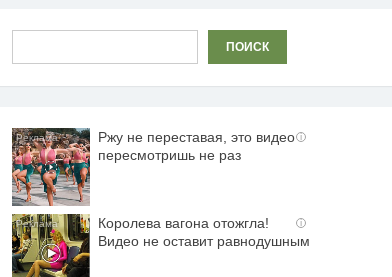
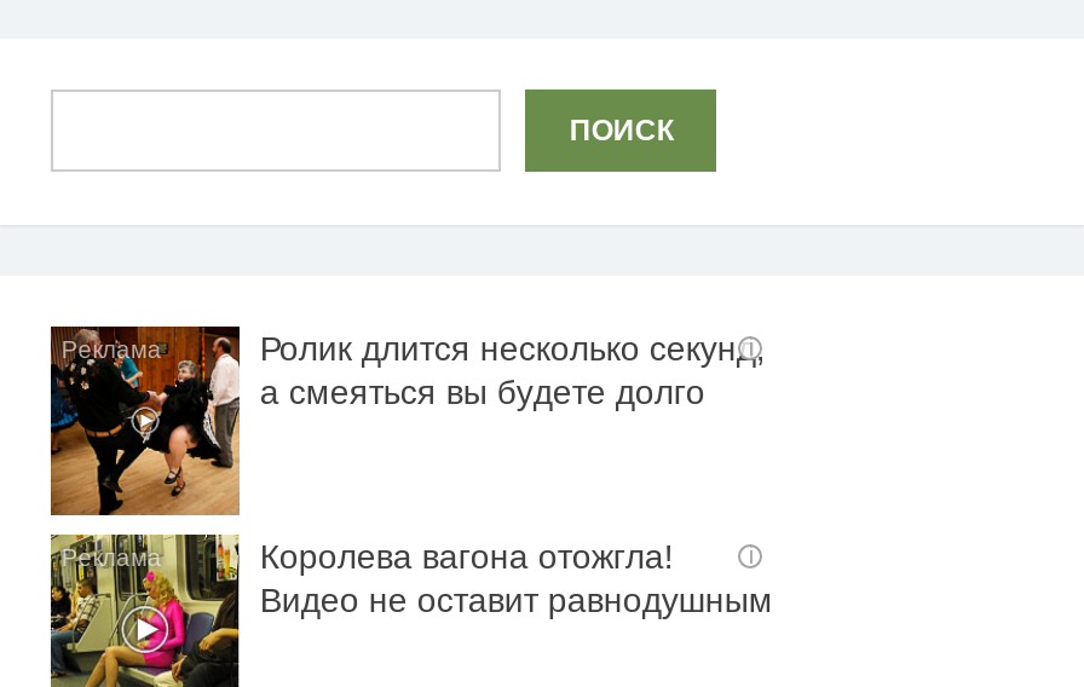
- [image]
- Ржу не переставая, это видео
- пересмотришь не раз
+ [image]
+ Ролик длится несколько секунд,
+ а смеяться вы будете долго
